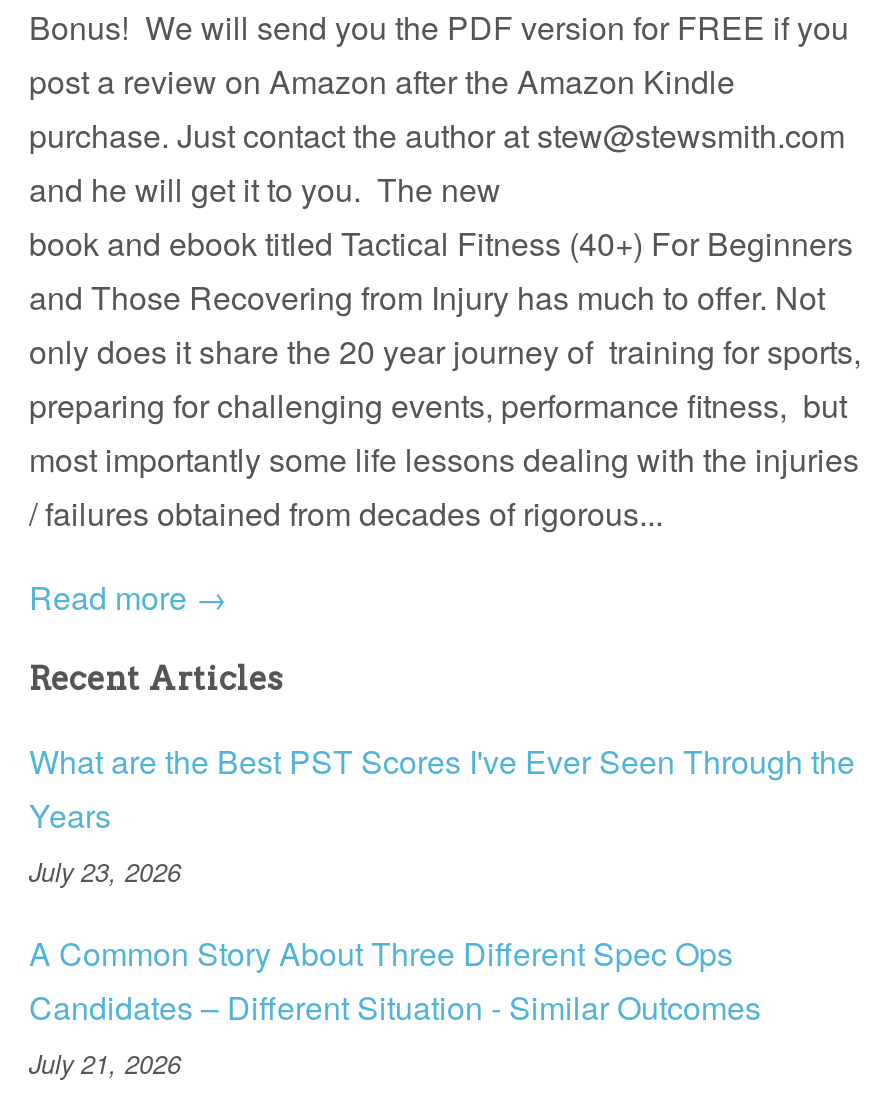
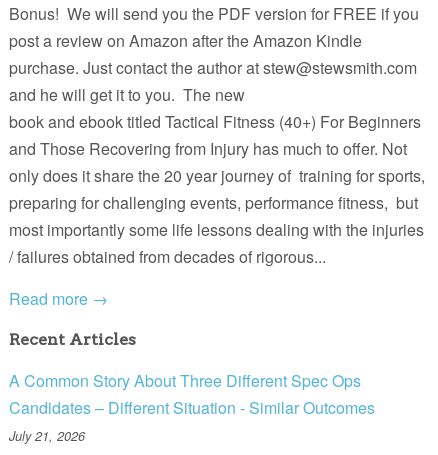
- What are the Best PST Scores I've Ever Seen Through the
- Years
- July 23, 2026
